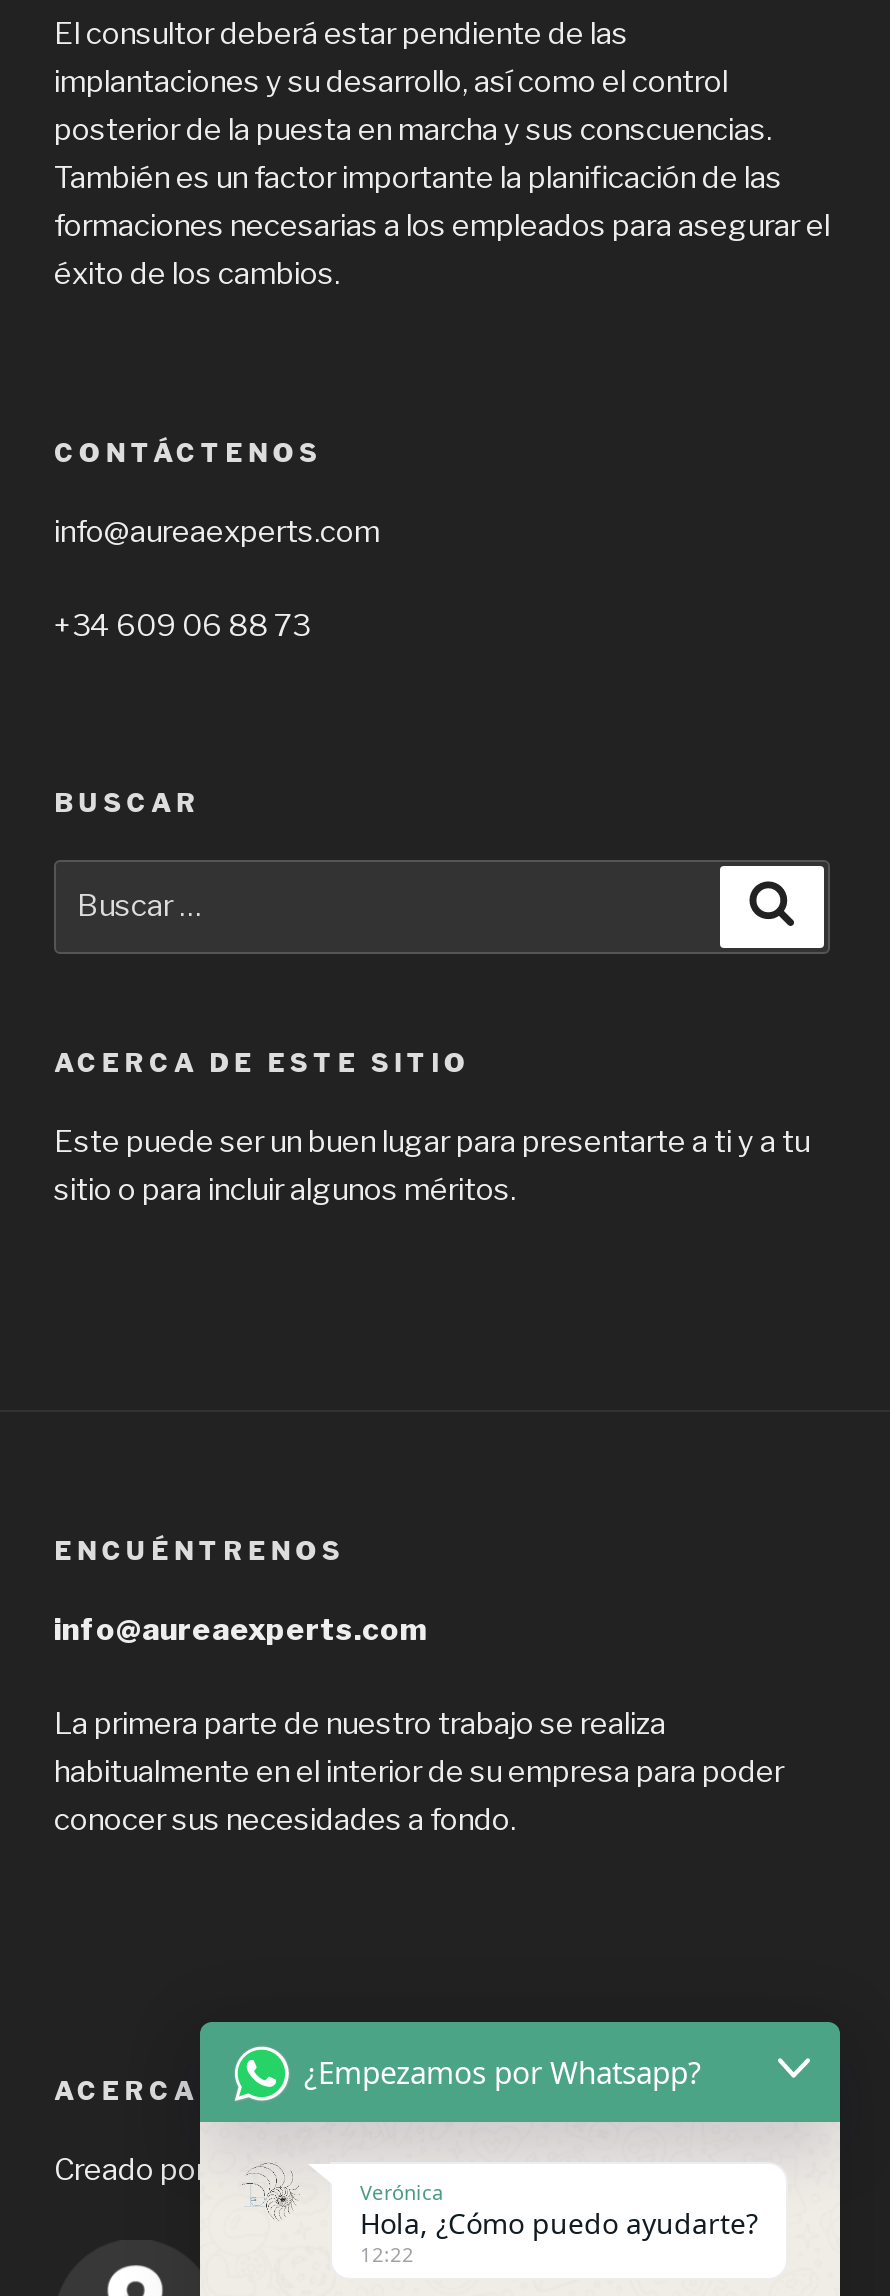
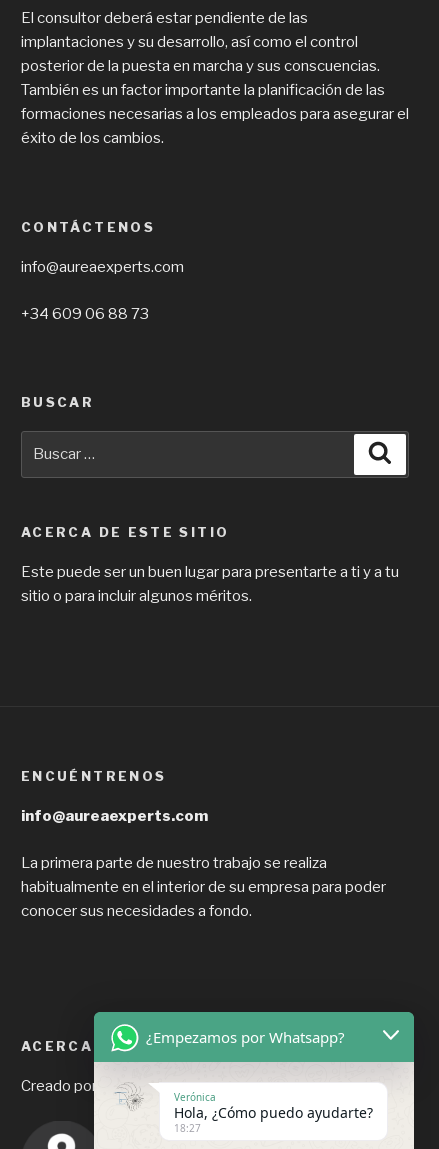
- 12:22
+ 18:27
